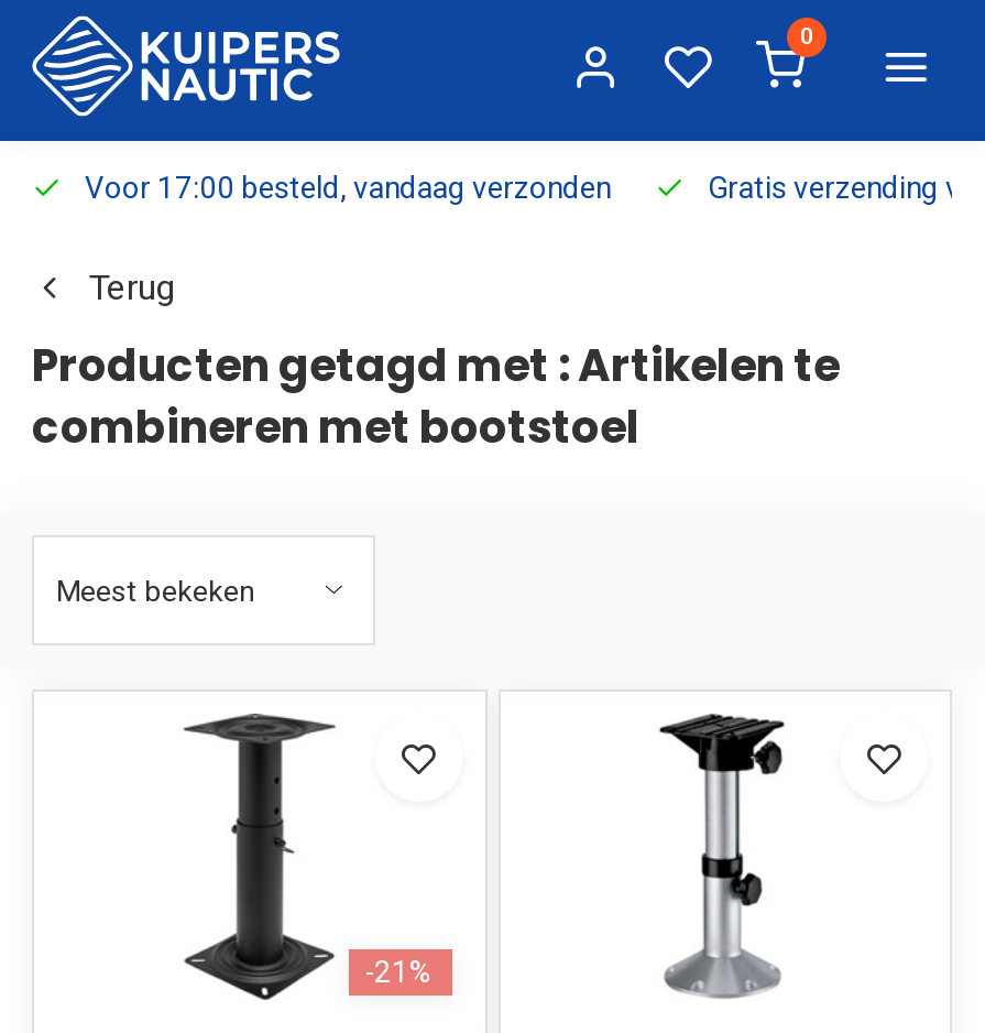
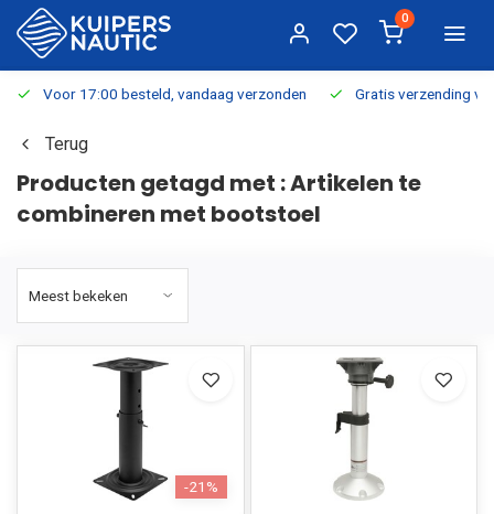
- [image]
+ [image]
